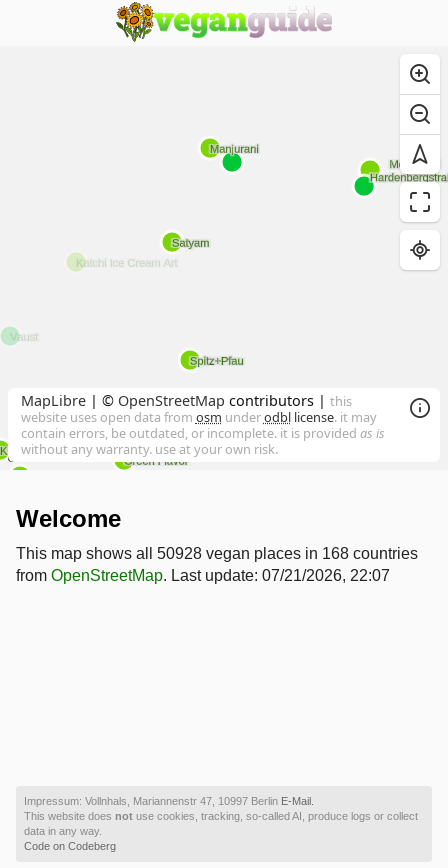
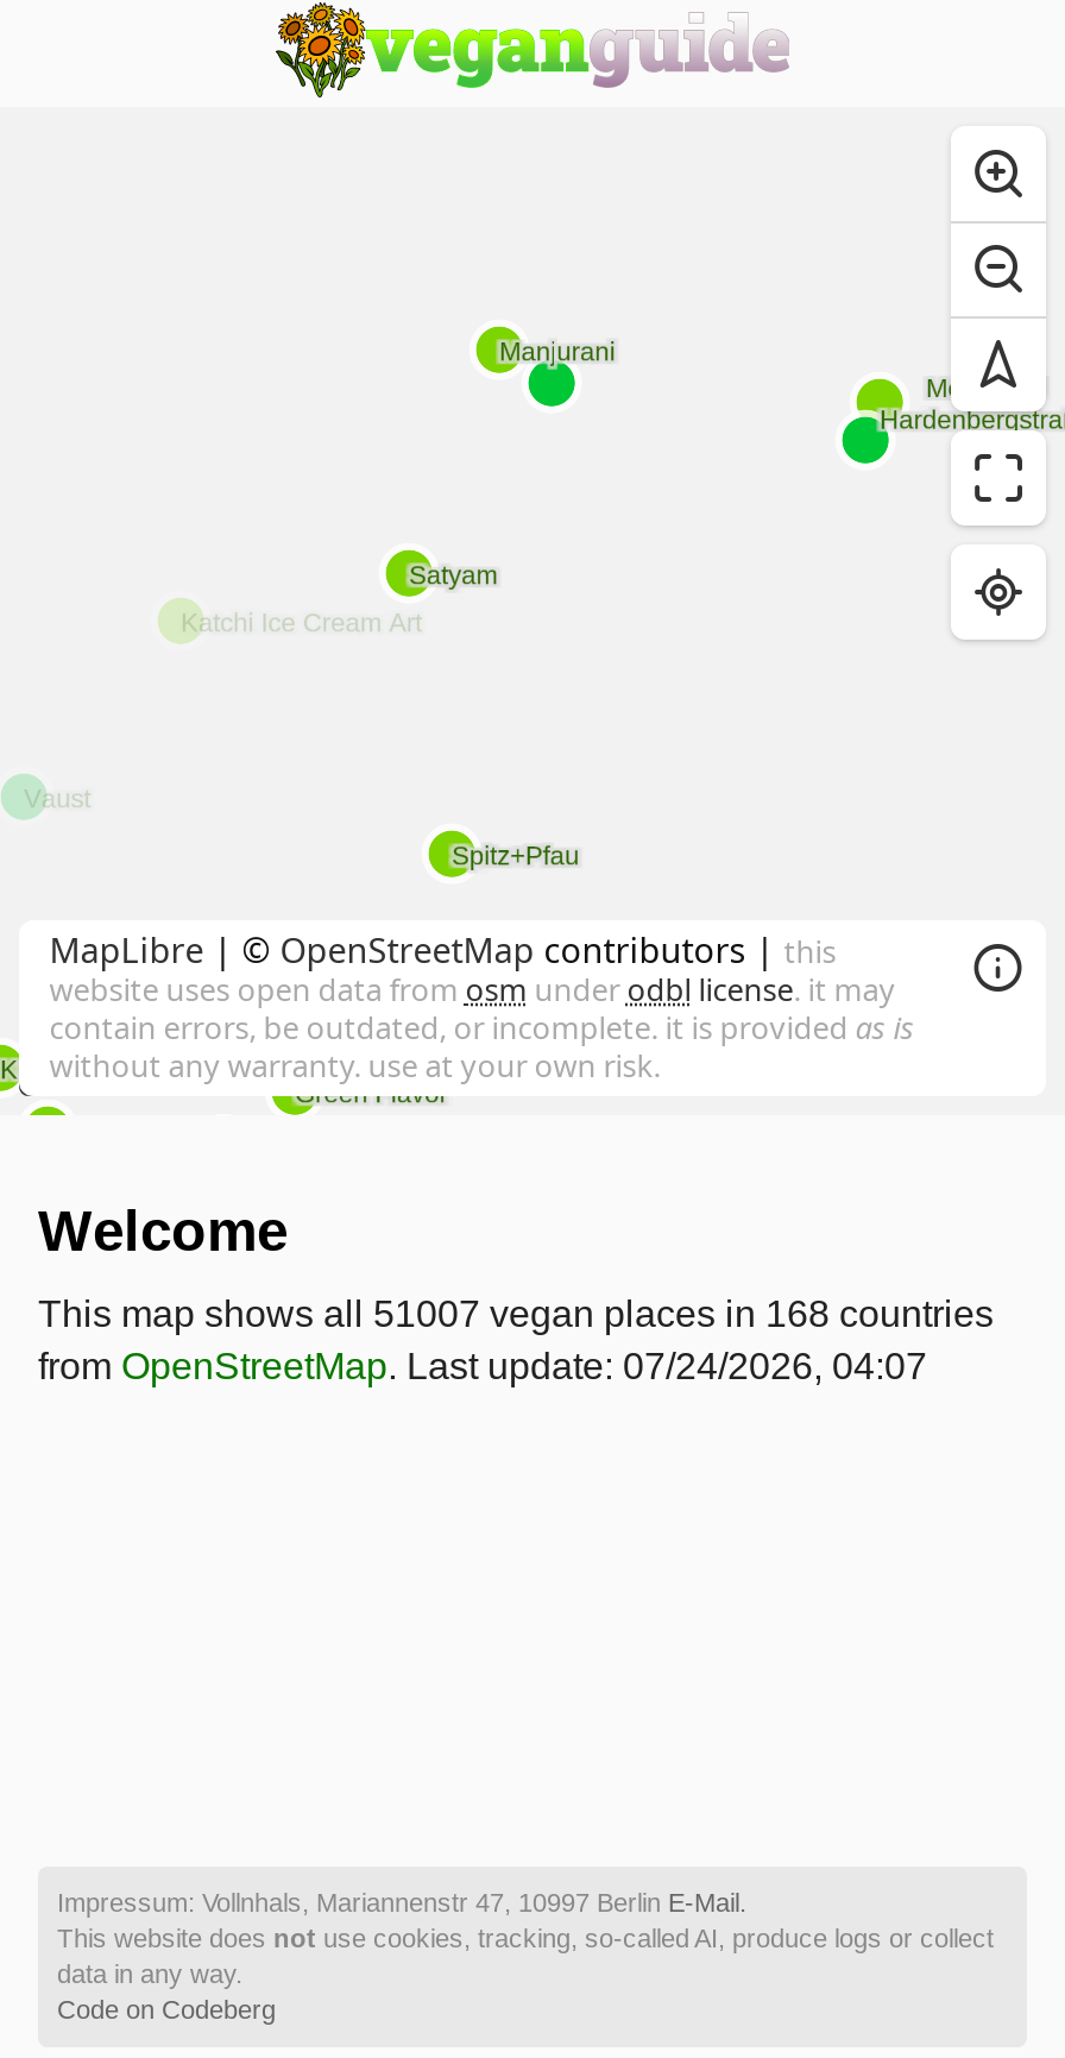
- This map shows all 50928 vegan places in 168 countries
+ This map shows all 51007 vegan places in 168 countries

- from OpenStreetMap. Last update: 07/21/2026, 22:07
+ from OpenStreetMap. Last update: 07/24/2026, 04:07
